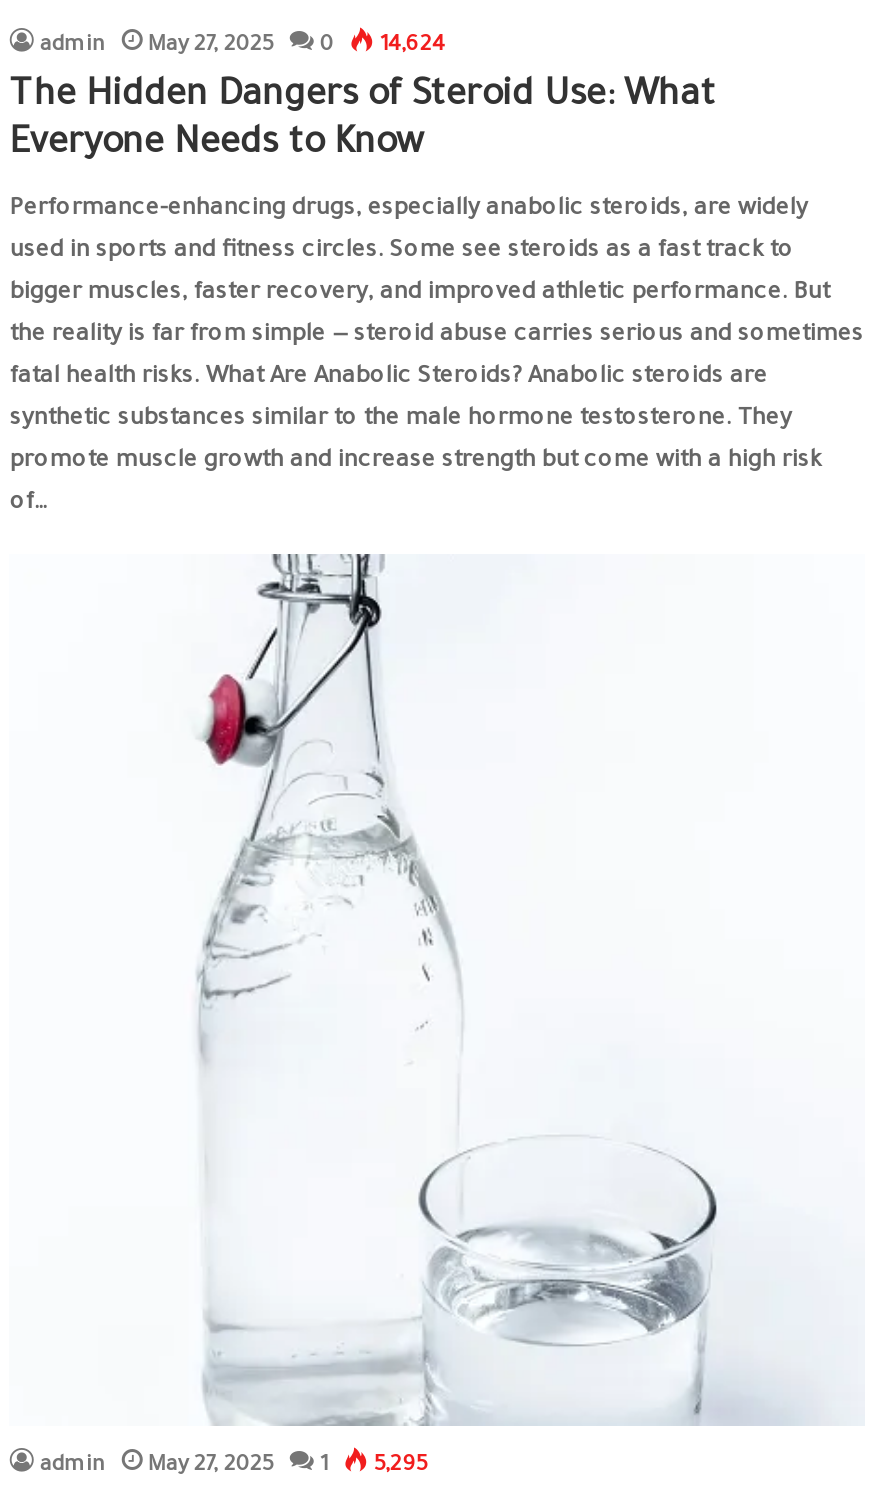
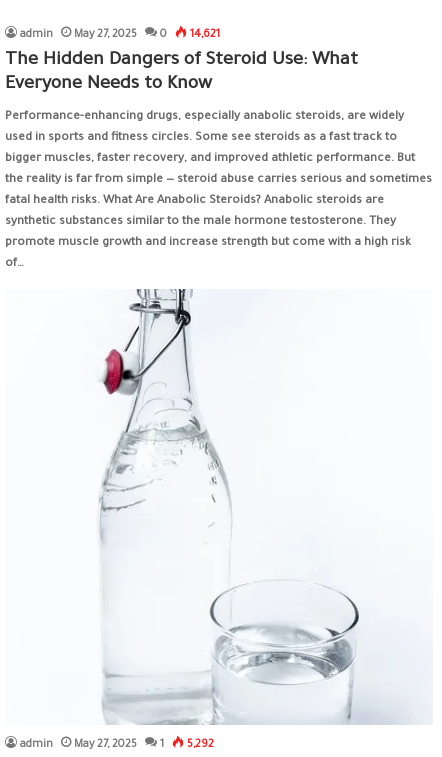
- admin May 27, 2025 0 14,624
+ admin May 27, 2025 0 14,621

- admin May 27, 2025 1 5,295
+ admin May 27, 2025 1 5,292
